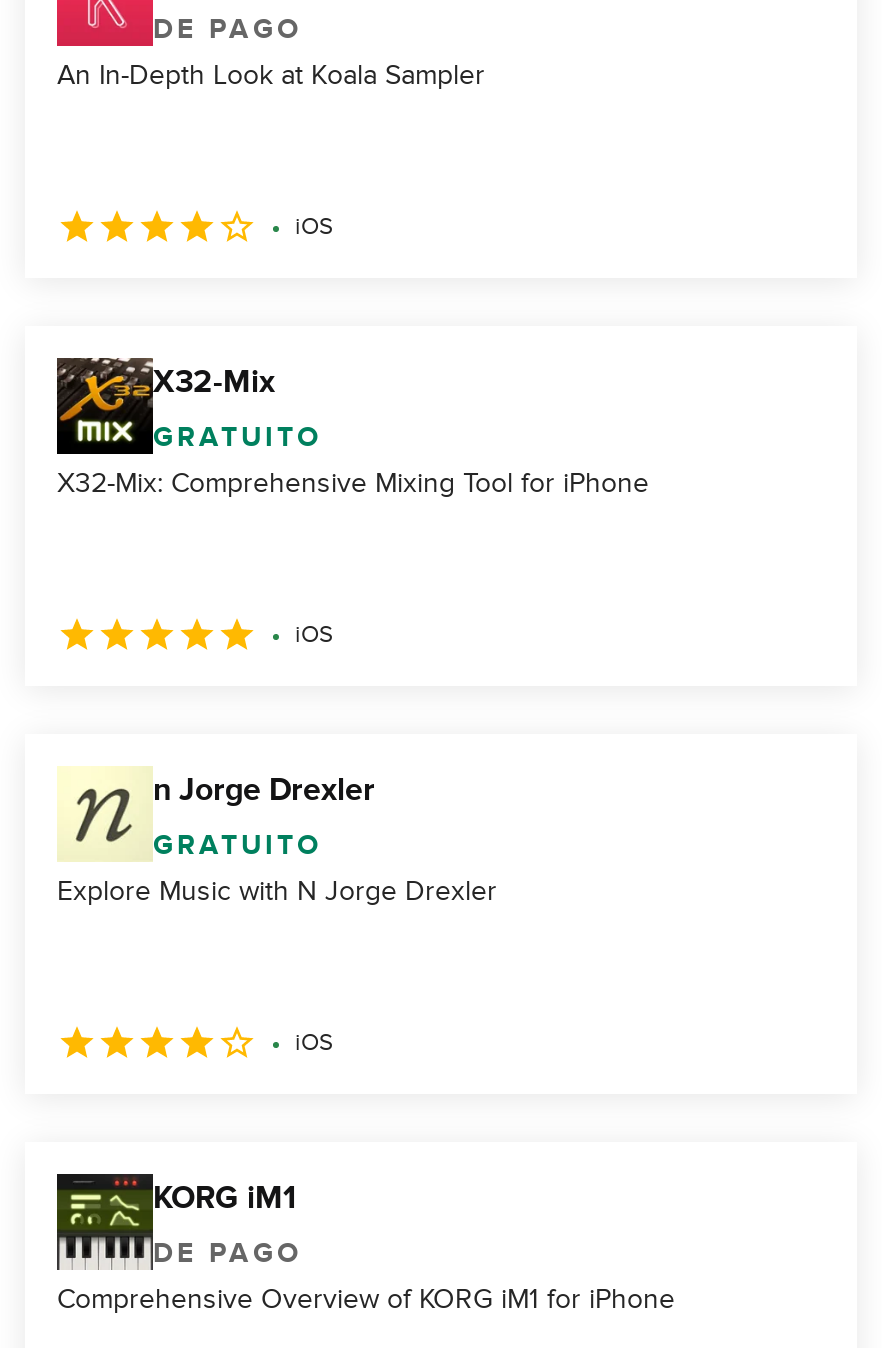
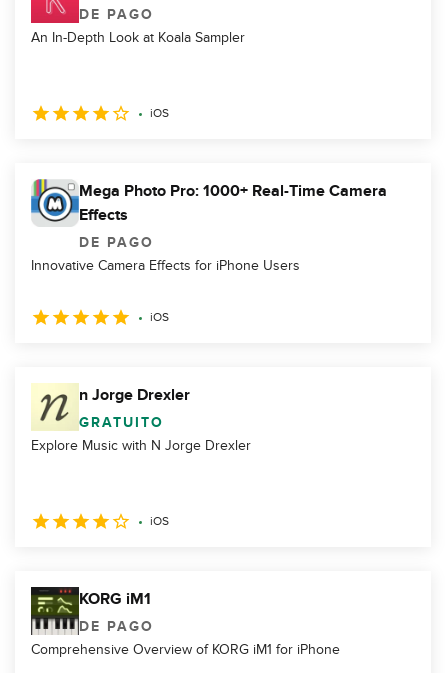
- [image]
- X32-Mix
- GRATUITO
- X32-Mix: Comprehensive Mixing Tool for iPhone
+ [image]
+ Mega Photo Pro: 1000+ Real-Time Camera
+ Effects
+ DE PAGO
+ Innovative Camera Effects for iPhone Users
